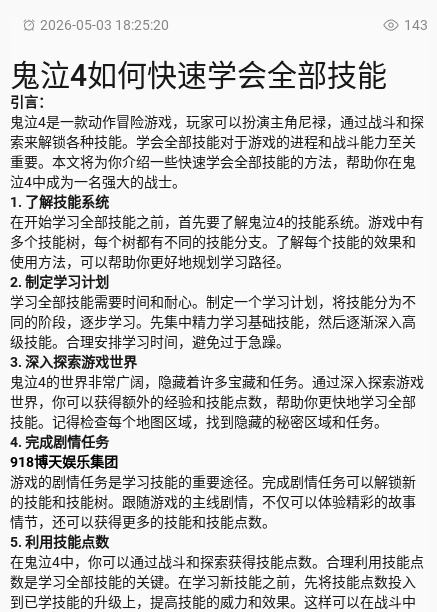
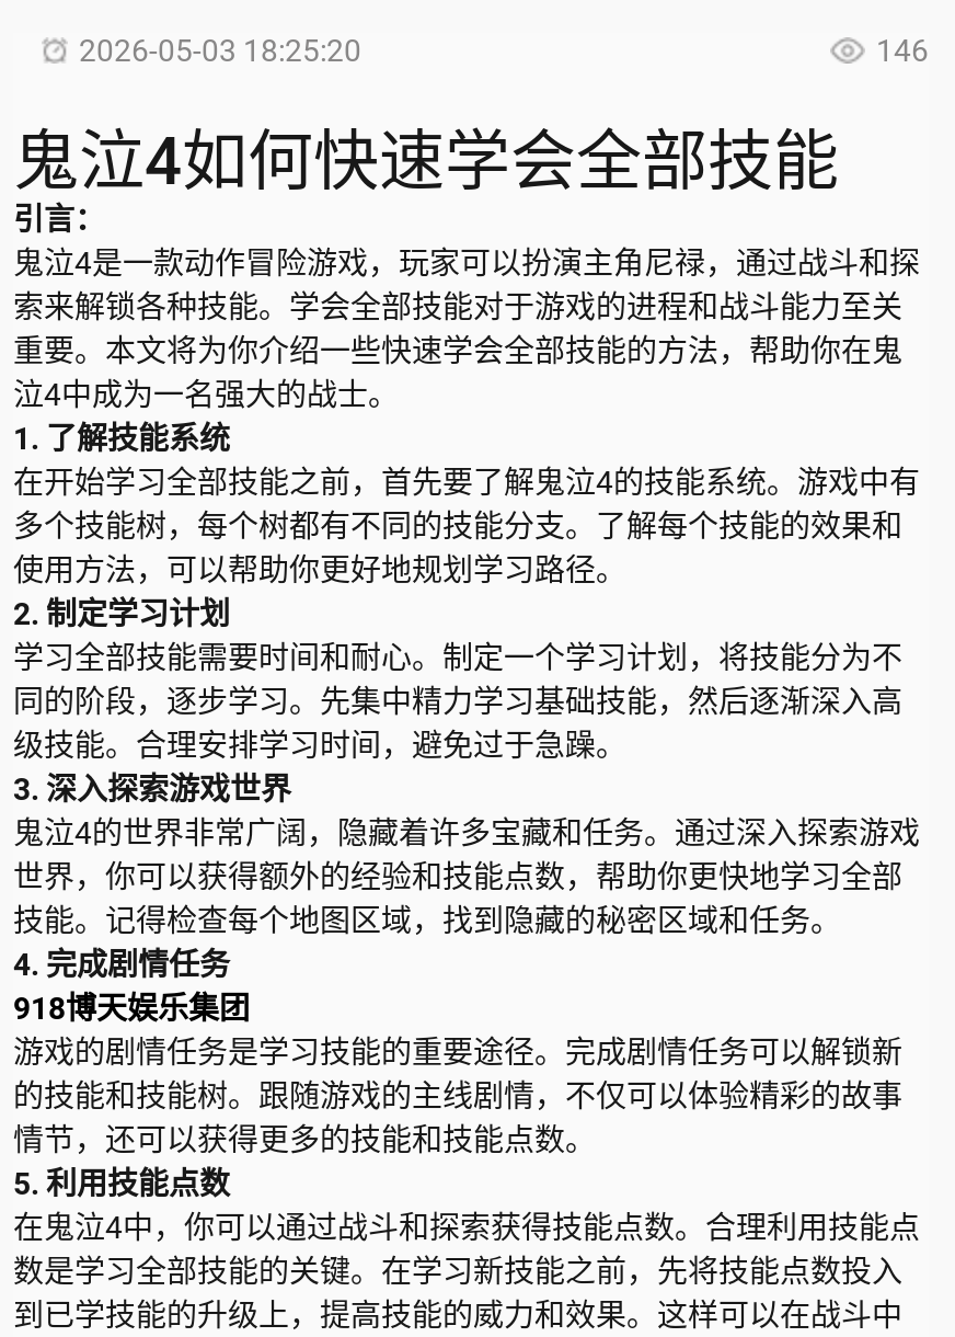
- 143
+ 146
